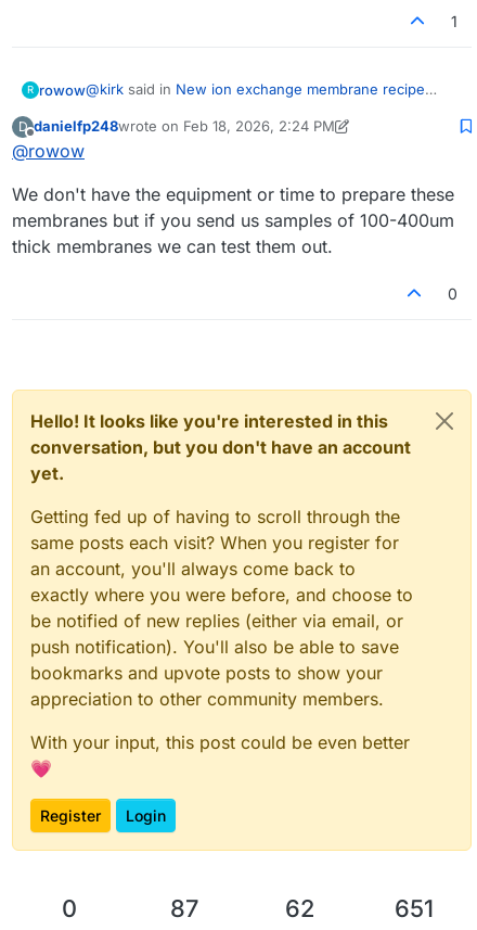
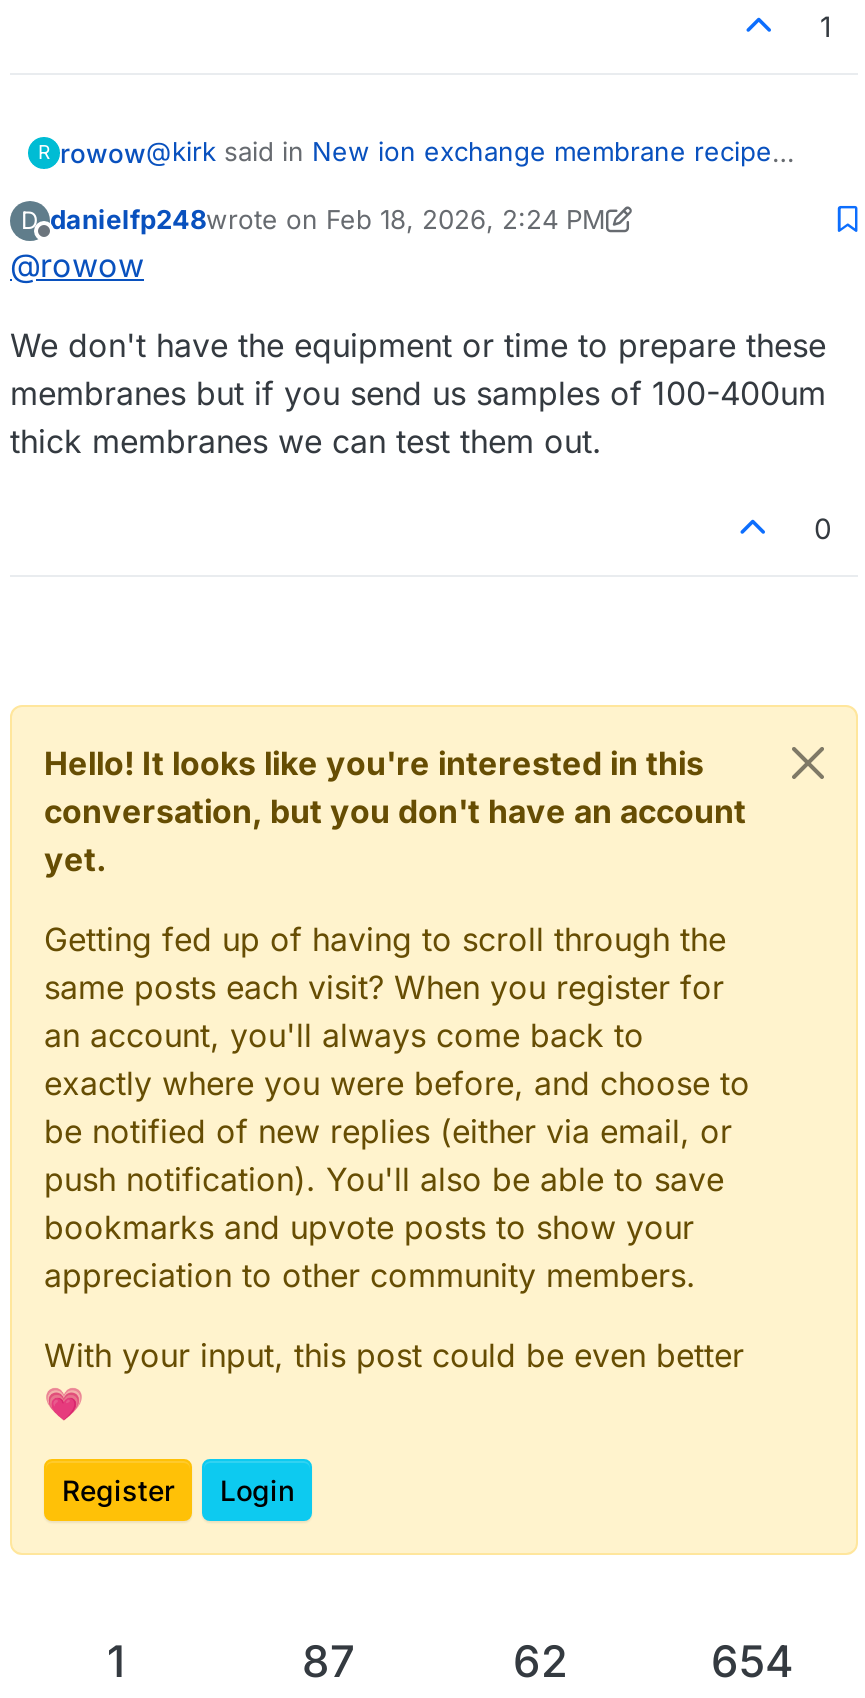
- 0
+ 1

- 651
+ 654
